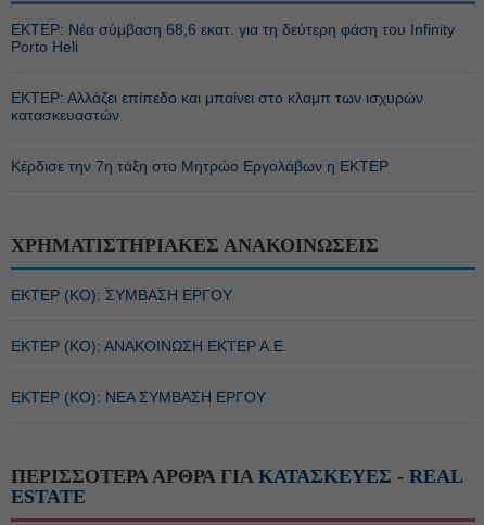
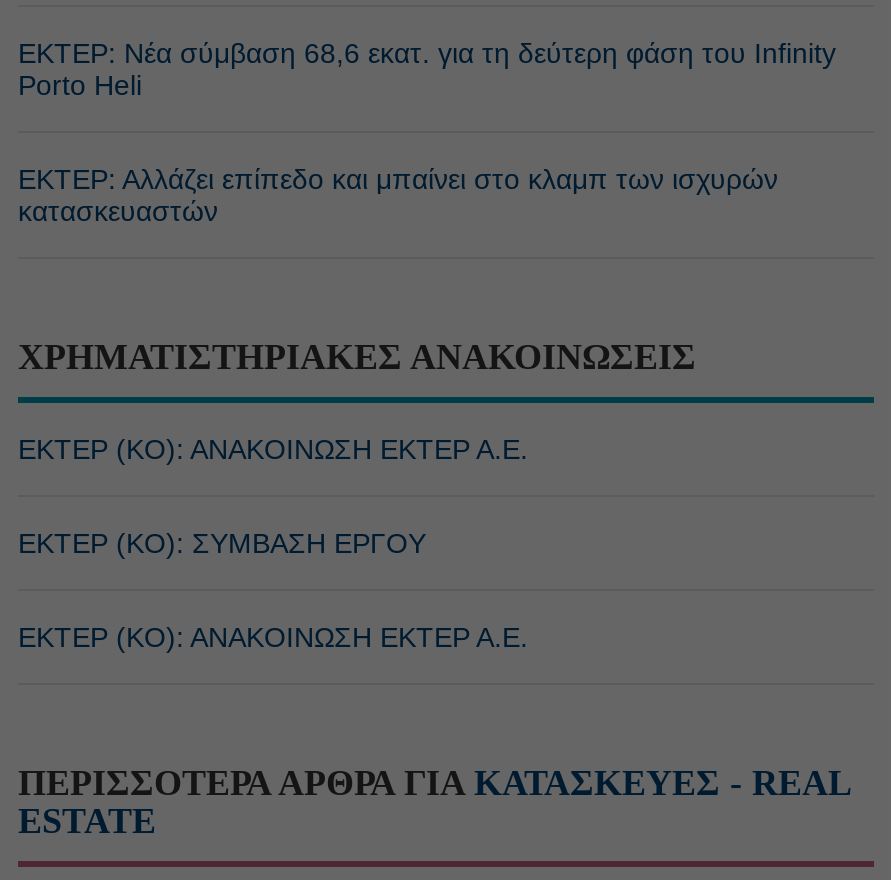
- Κέρδισε την 7η τάξη στο Μητρώο Εργολάβων η ΕΚΤΕΡ

+ ΕΚΤΕΡ (ΚΟ): ΑΝΑΚΟΙΝΩΣΗ ΕΚΤΕΡ Α.Ε.

- ΕΚΤΕΡ (ΚΟ): ΝΕΑ ΣΥΜΒΑΣΗ ΕΡΓΟΥ
